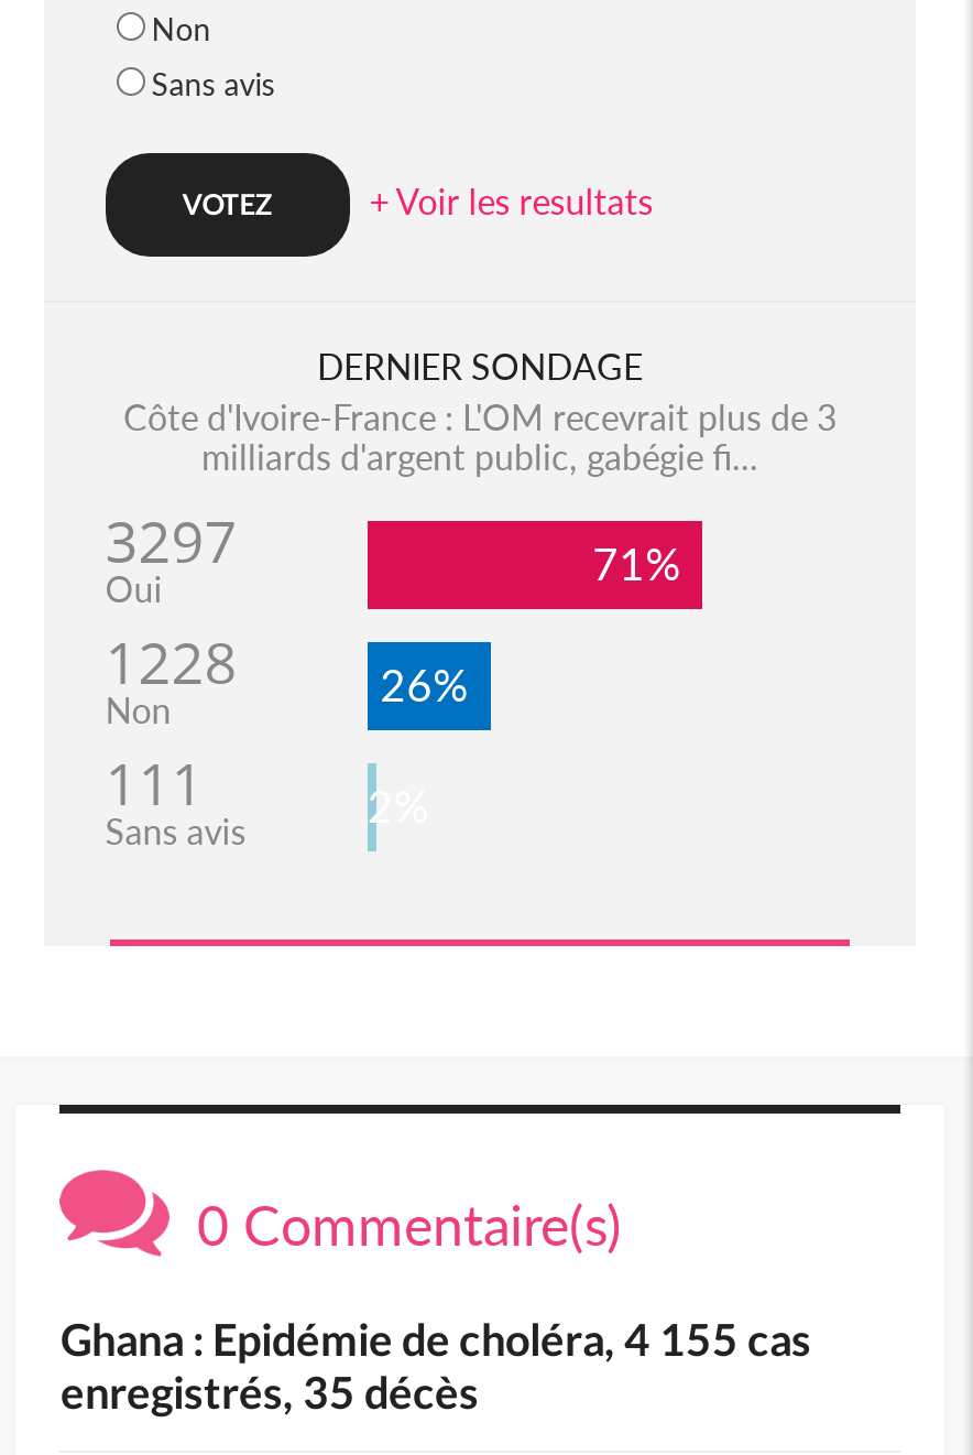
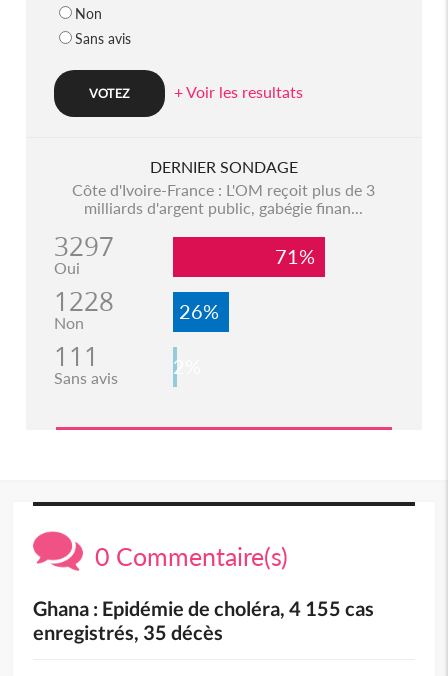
- Côte d'Ivoire-France : L'OM recevrait plus de 3
+ Côte d'Ivoire-France : L'OM reçoit plus de 3

- milliards d'argent public, gabégie fi...
+ milliards d'argent public, gabégie finan...
